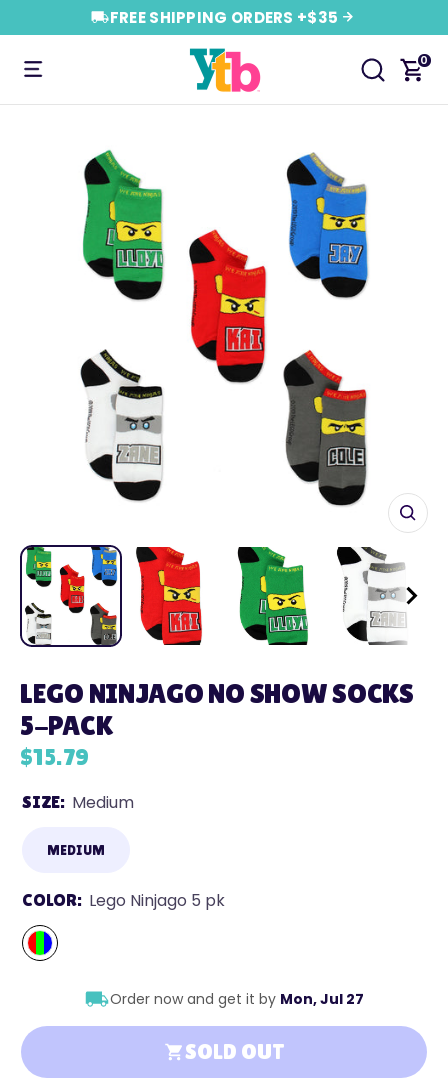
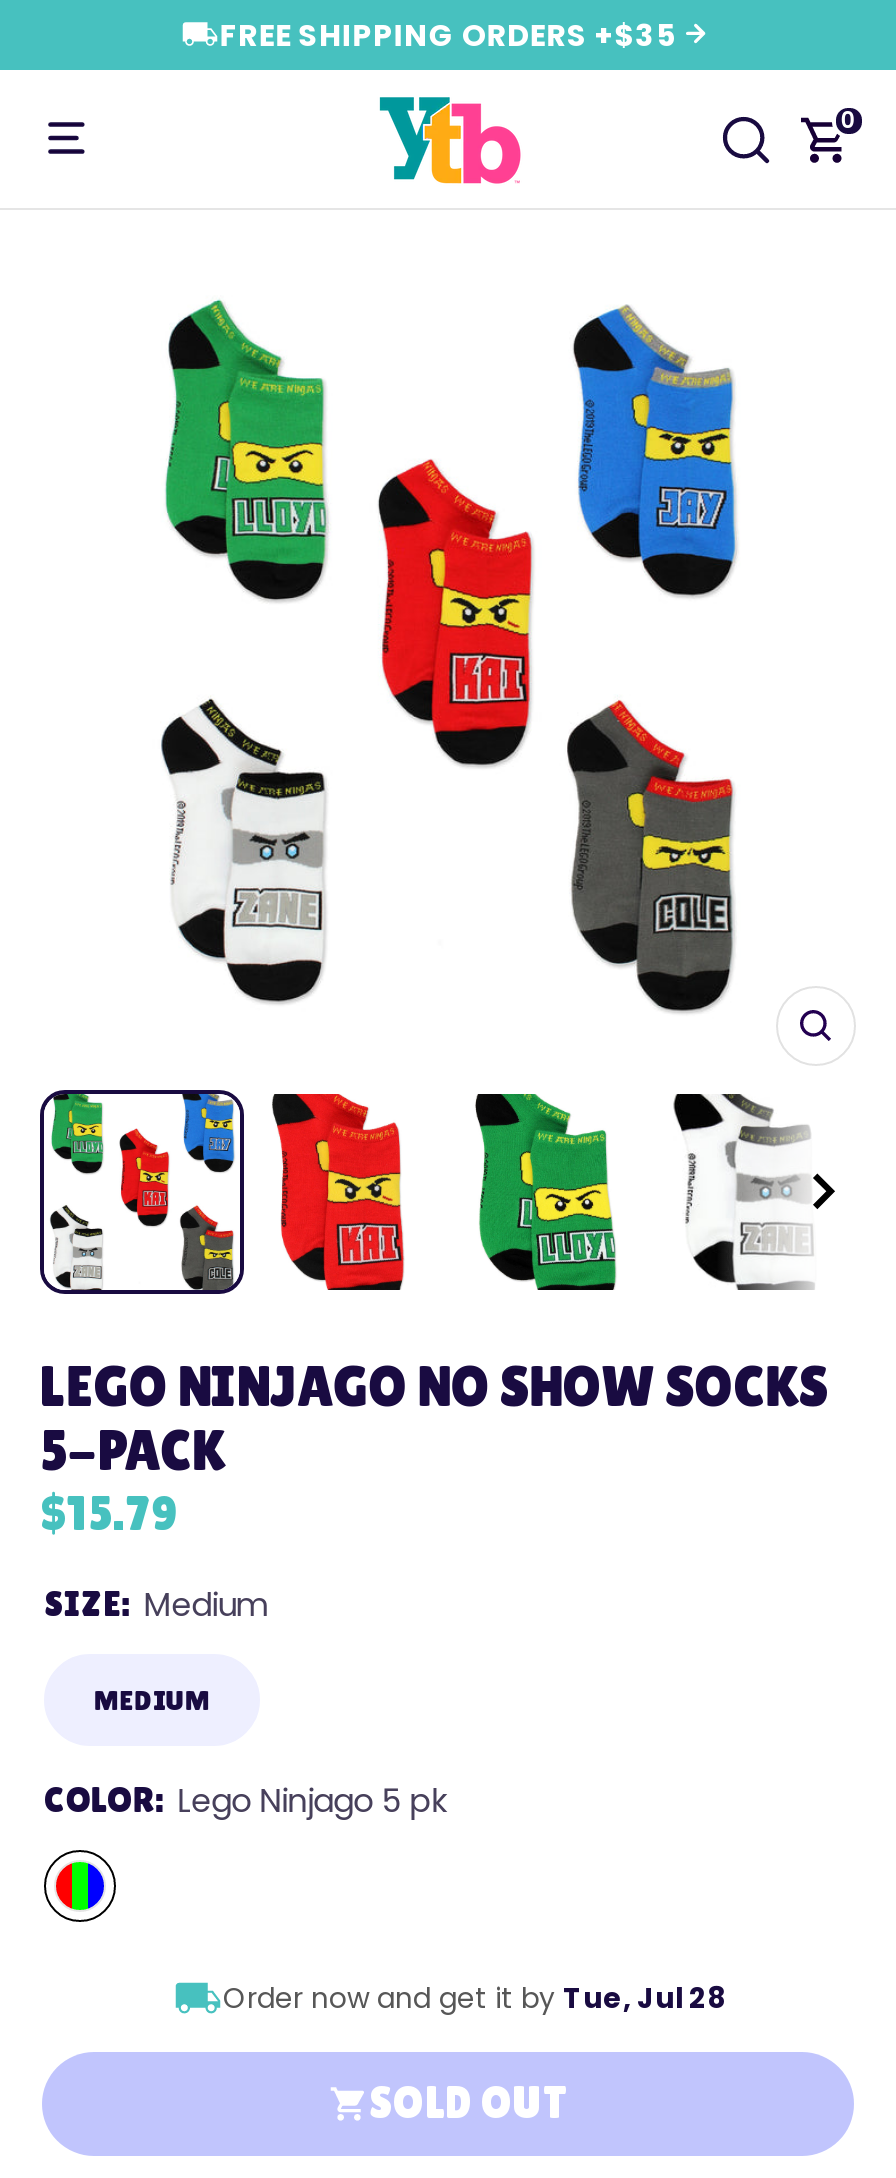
- Order now and get it by Mon, Jul 27
+ Order now and get it by Tue, Jul 28
